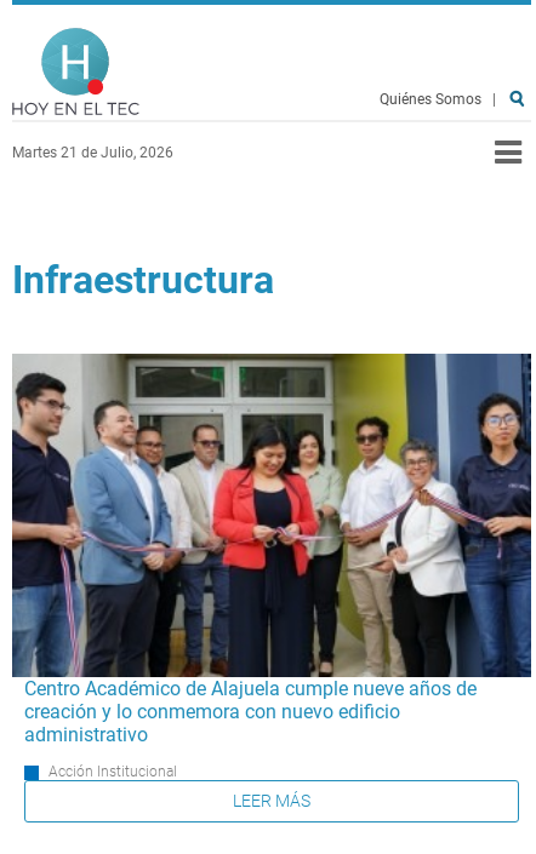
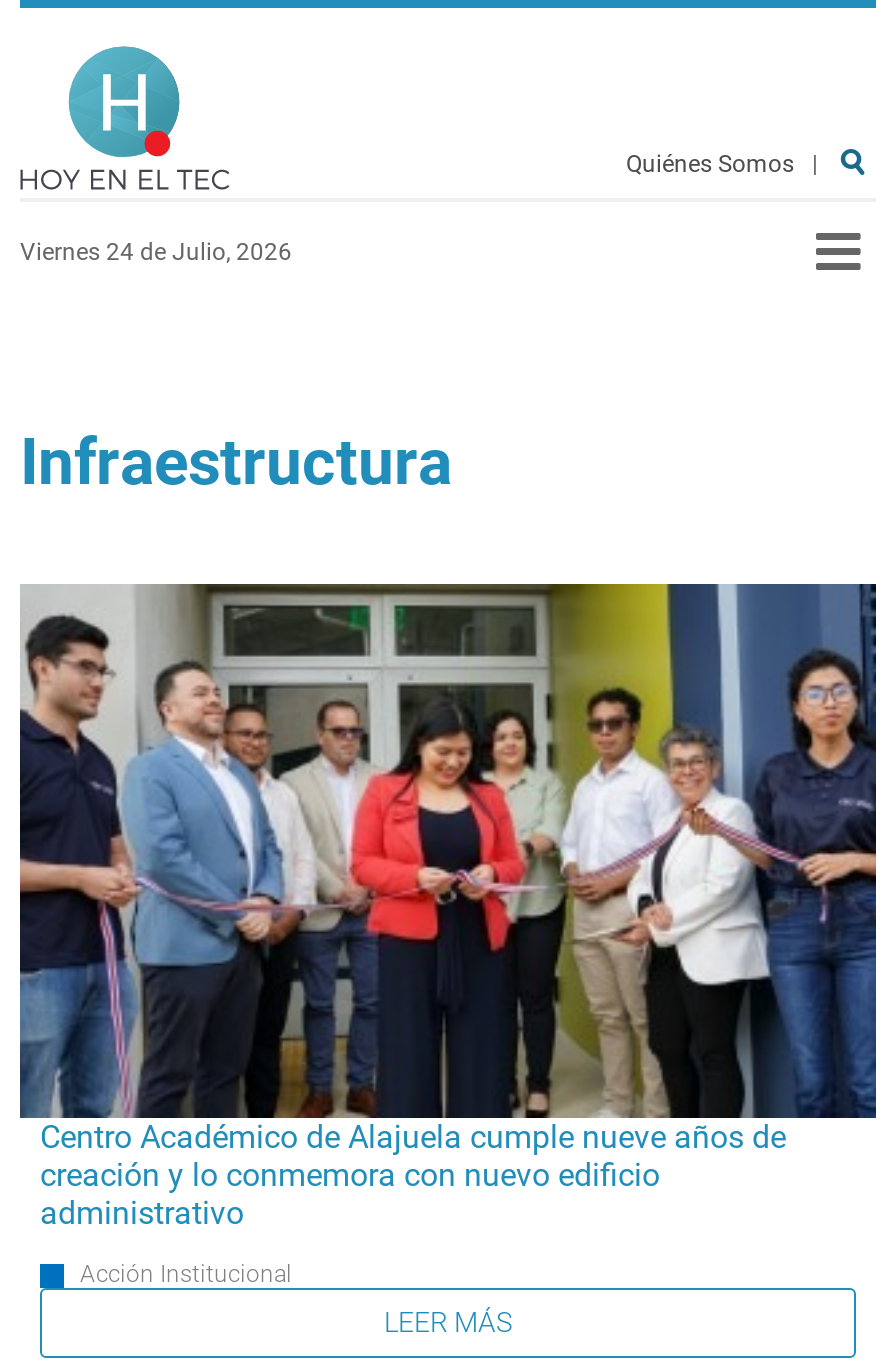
- Martes 21 de Julio, 2026
+ Viernes 24 de Julio, 2026
